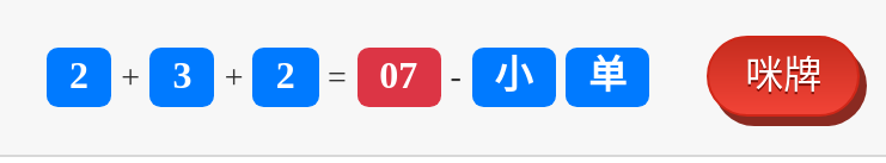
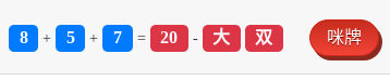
- 2
+ 8

- 3
+ 5

- 2
+ 7

- 07
+ 20

- 小
- 单
+ 大
+ 双
